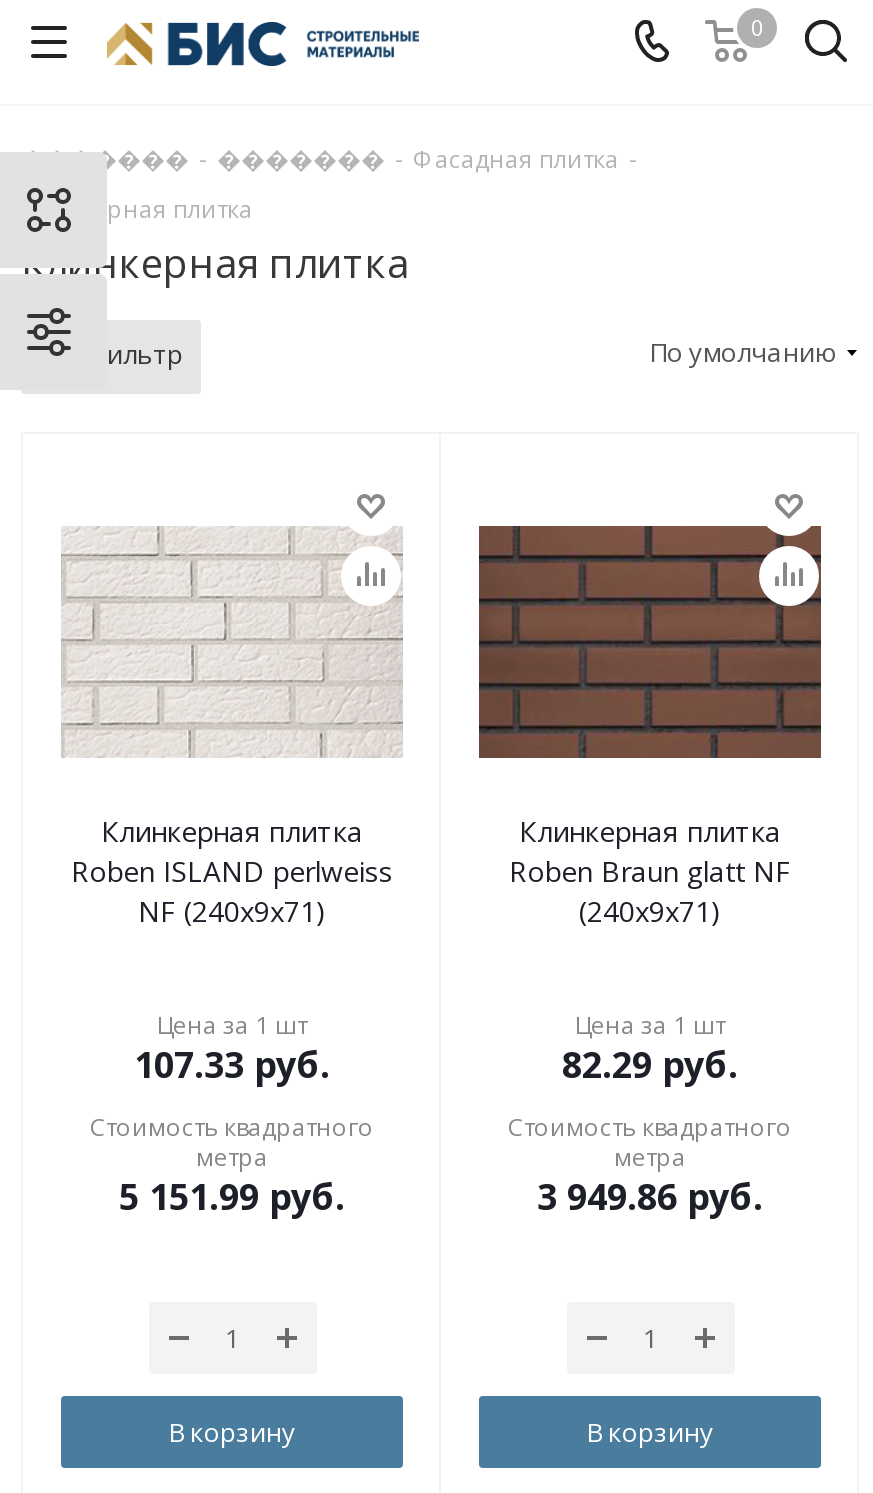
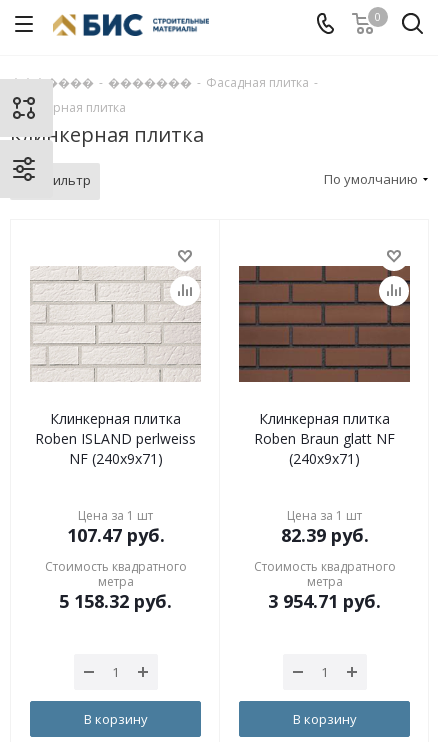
- 107.33 руб.
+ 107.47 руб.

- 82.29 руб.
+ 82.39 руб.

- 5 151.99 руб.
+ 5 158.32 руб.

- 3 949.86 руб.
+ 3 954.71 руб.
